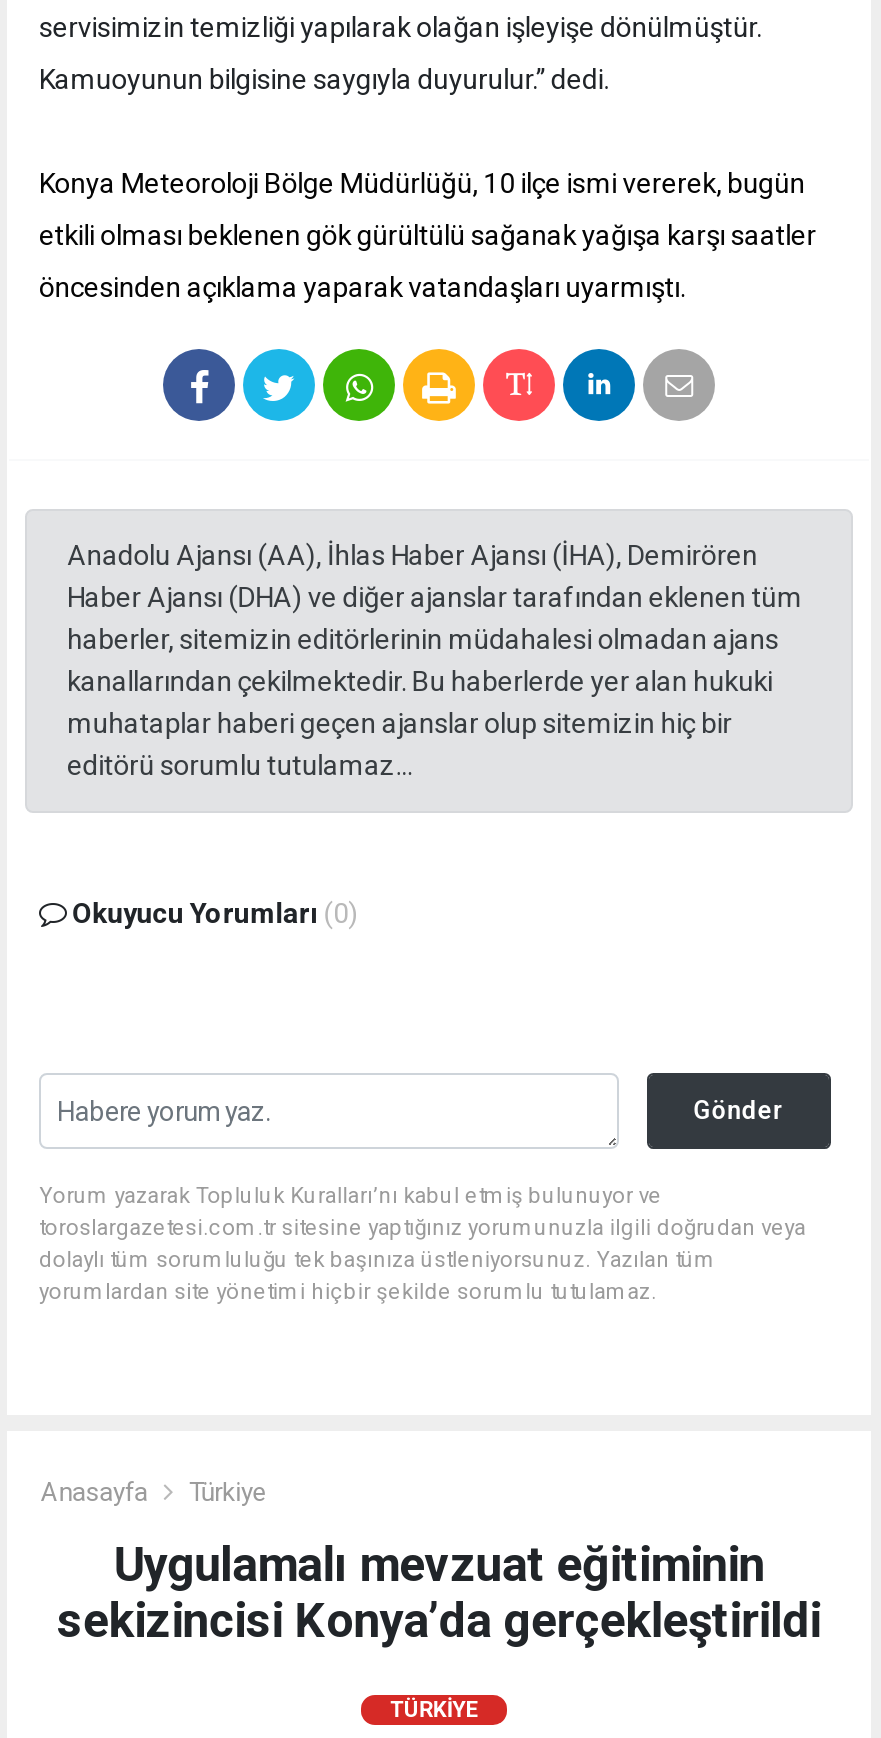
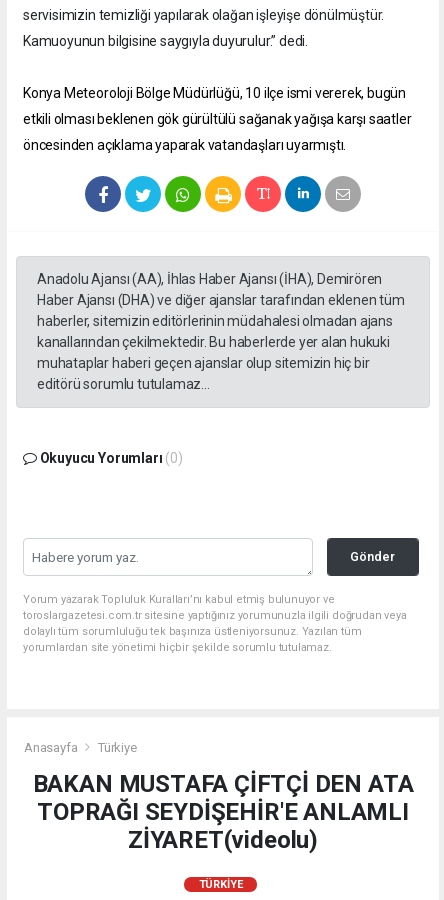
- Uygulamalı mevzuat eğitiminin
- sekizincisi Konya’da gerçekleştirildi
+ BAKAN MUSTAFA ÇİFTÇİ DEN ATA
+ TOPRAĞI SEYDİŞEHİR'E ANLAMLI
+ ZİYARET(videolu)
